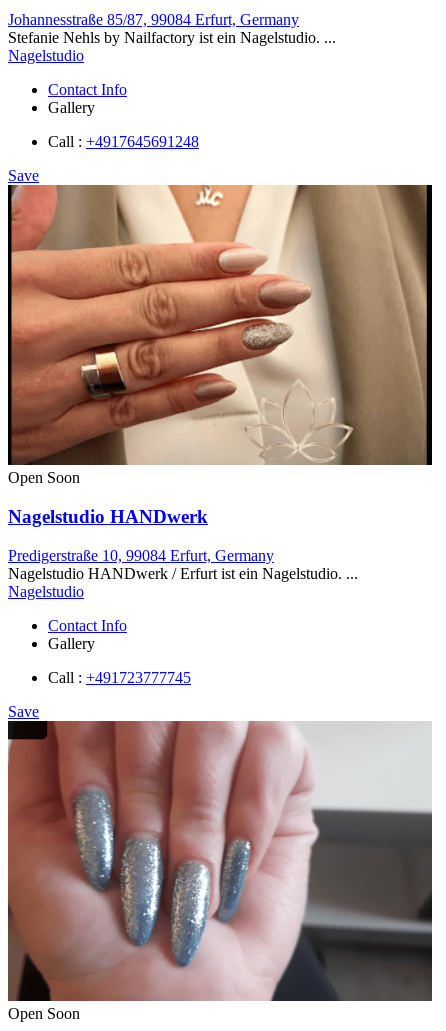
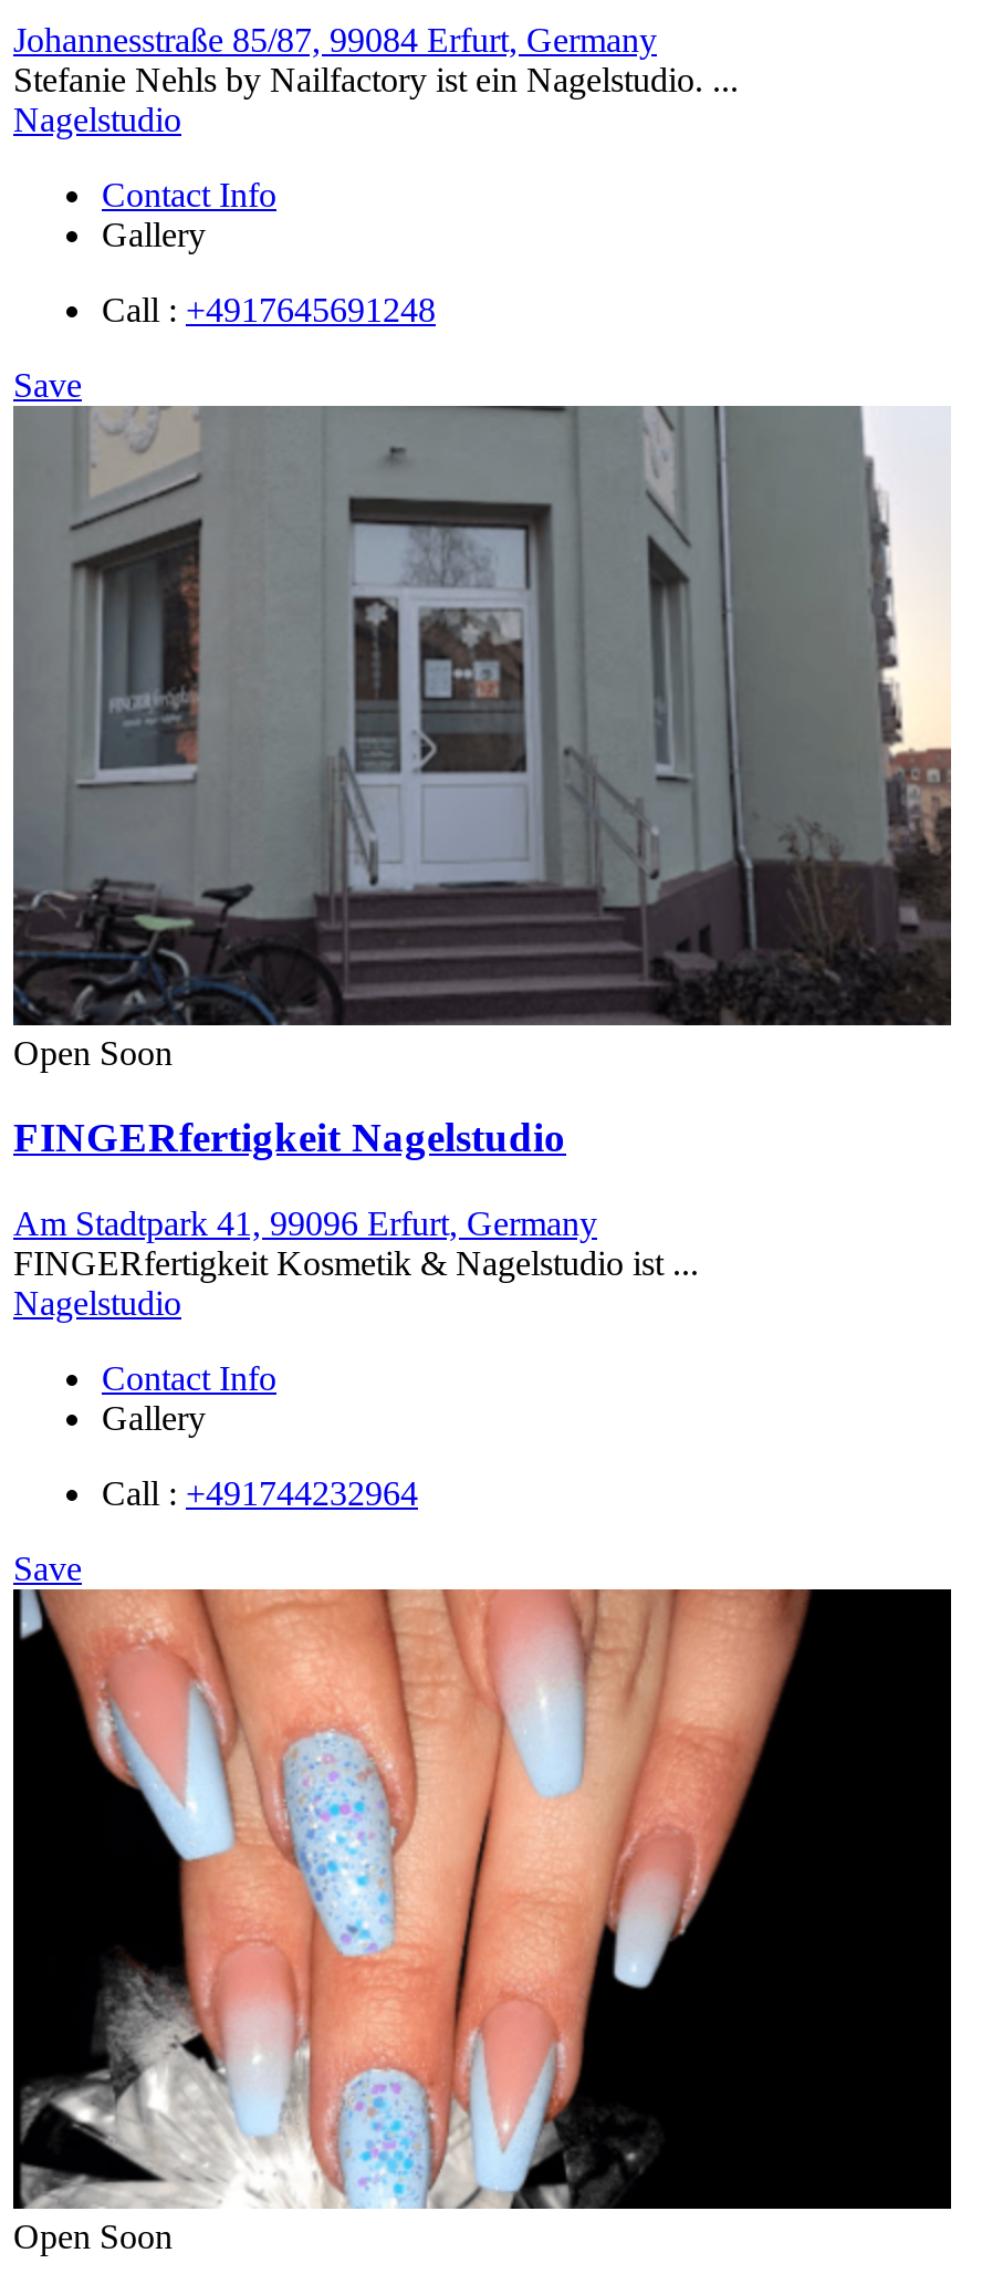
- [image]
- Nagelstudio HANDwerk
+ [image]
+ FINGERfertigkeit Nagelstudio

- Predigerstraße 10, 99084 Erfurt, Germany
- Nagelstudio HANDwerk / Erfurt ist ein Nagelstudio. ...
+ Am Stadtpark 41, 99096 Erfurt, Germany
+ FINGERfertigkeit Kosmetik & Nagelstudio ist ...

- Call : +491723777745
+ Call : +491744232964

- [image]
+ [image]
